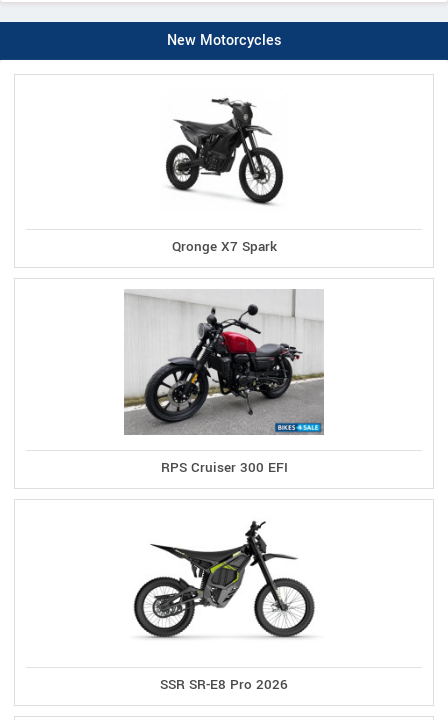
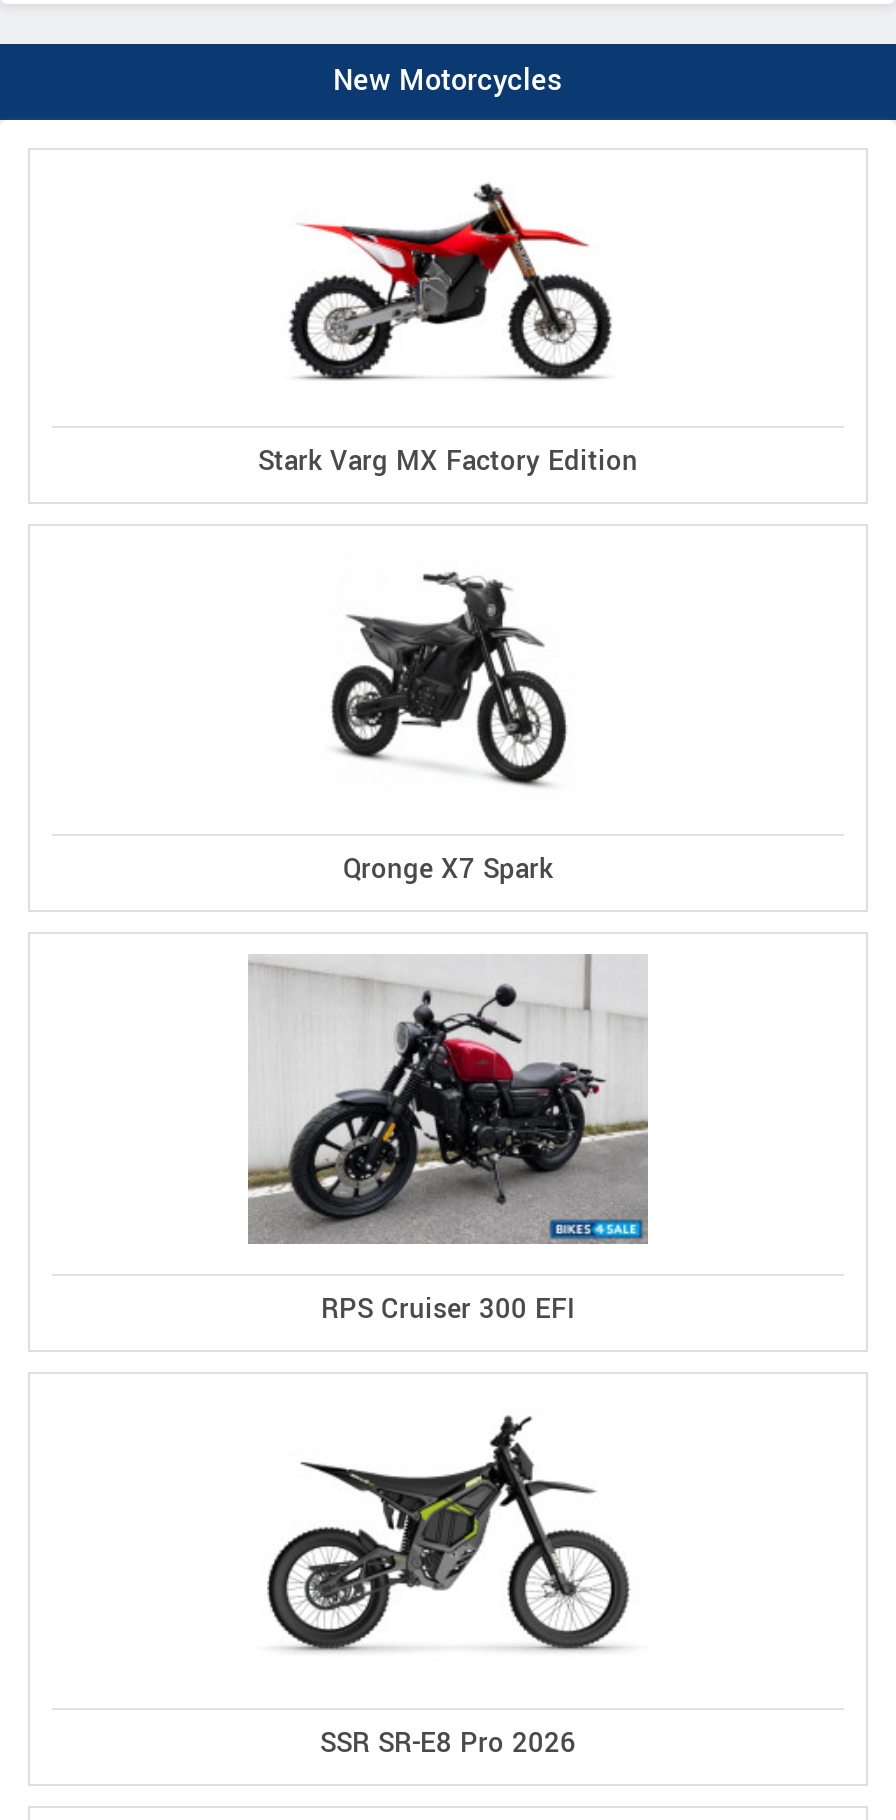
+ [image]
+ Stark Varg MX Factory Edition
